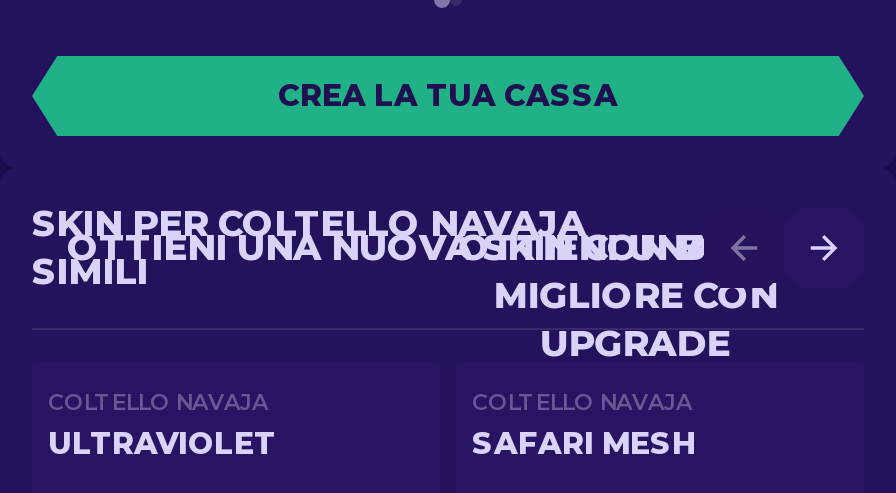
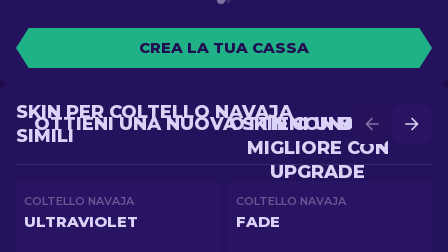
- SAFARI MESH
+ FADE
